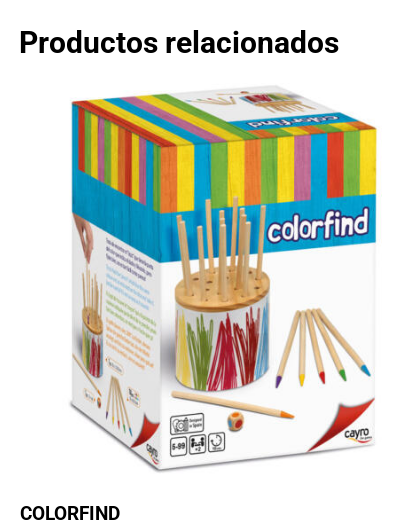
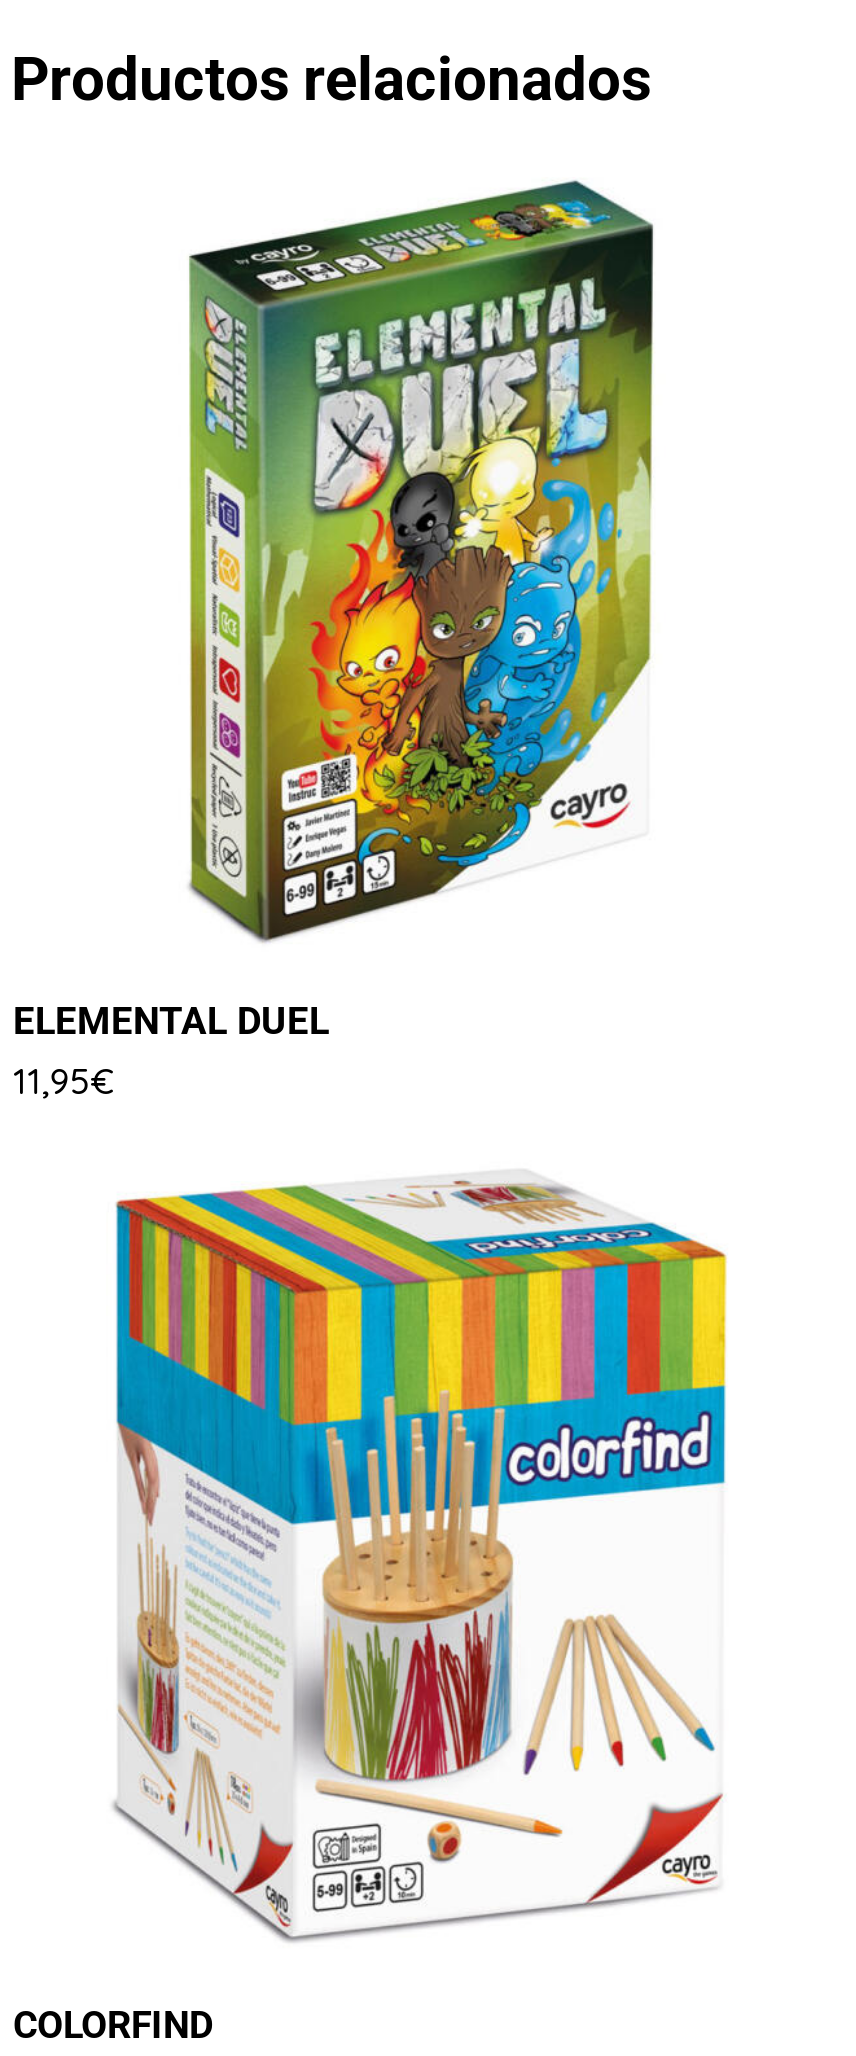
+ [image]
+ ELEMENTAL DUEL
+ 11,95€
